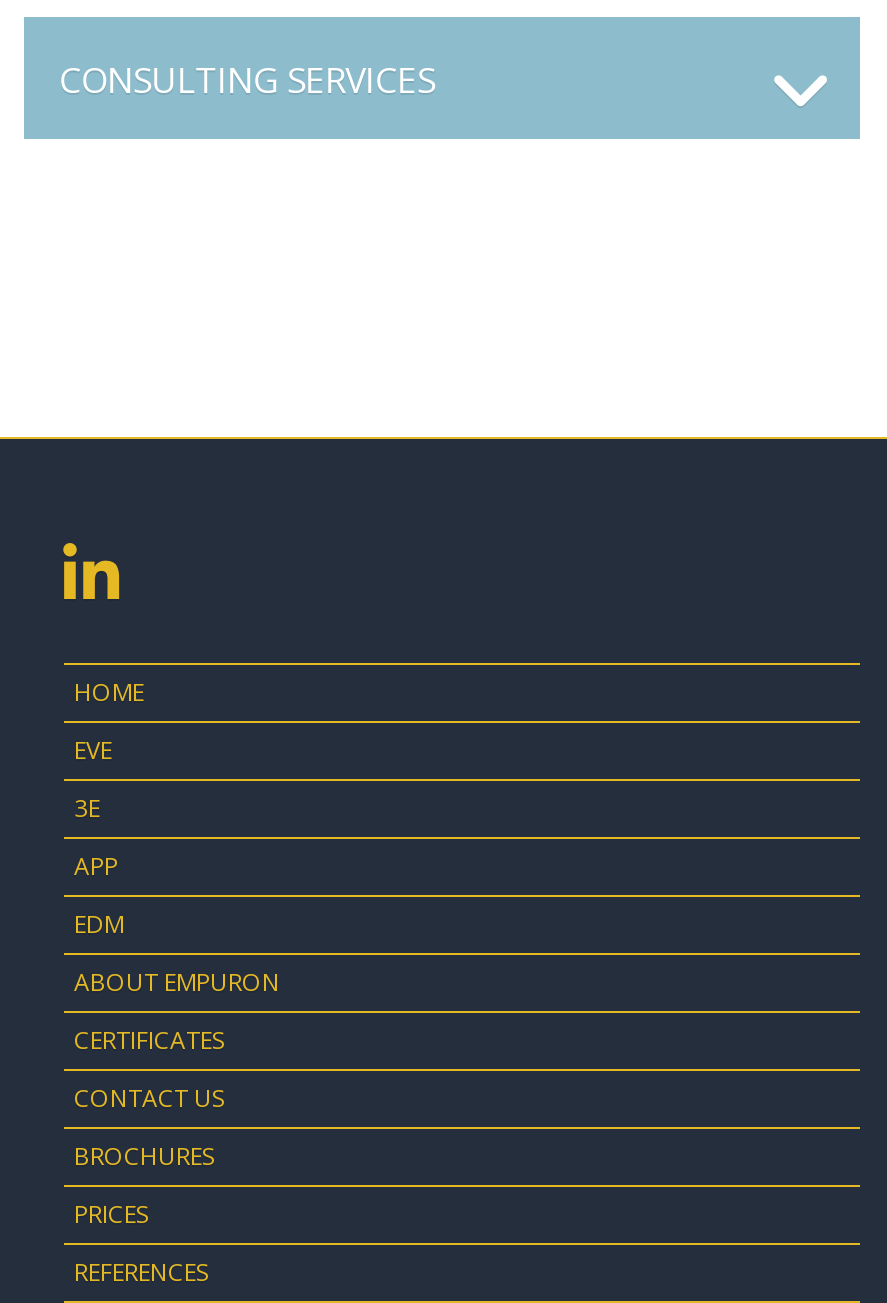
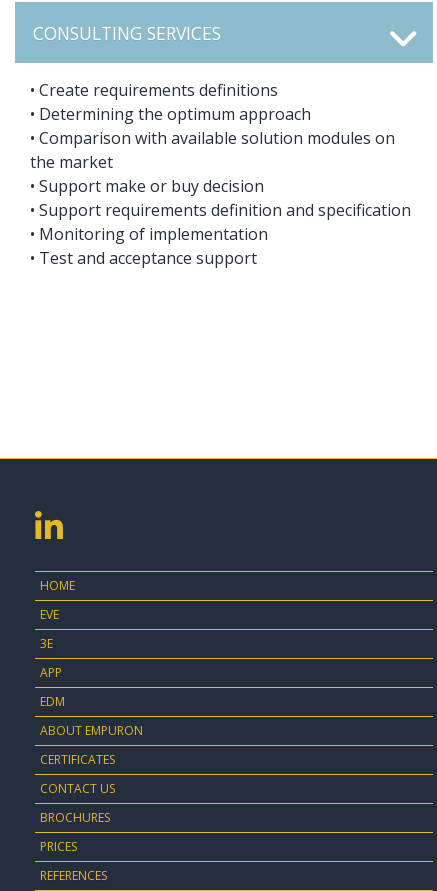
+ • Create requirements definitions
+ • Determining the optimum approach
+ • Comparison with available solution modules on
+ the market
+ • Support make or buy decision
+ • Support requirements definition and specification
+ • Monitoring of implementation
+ • Test and acceptance support
